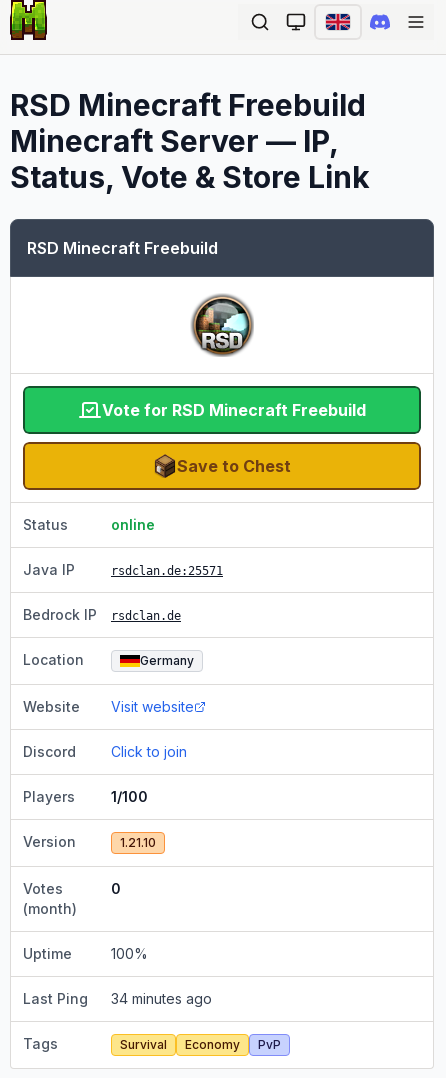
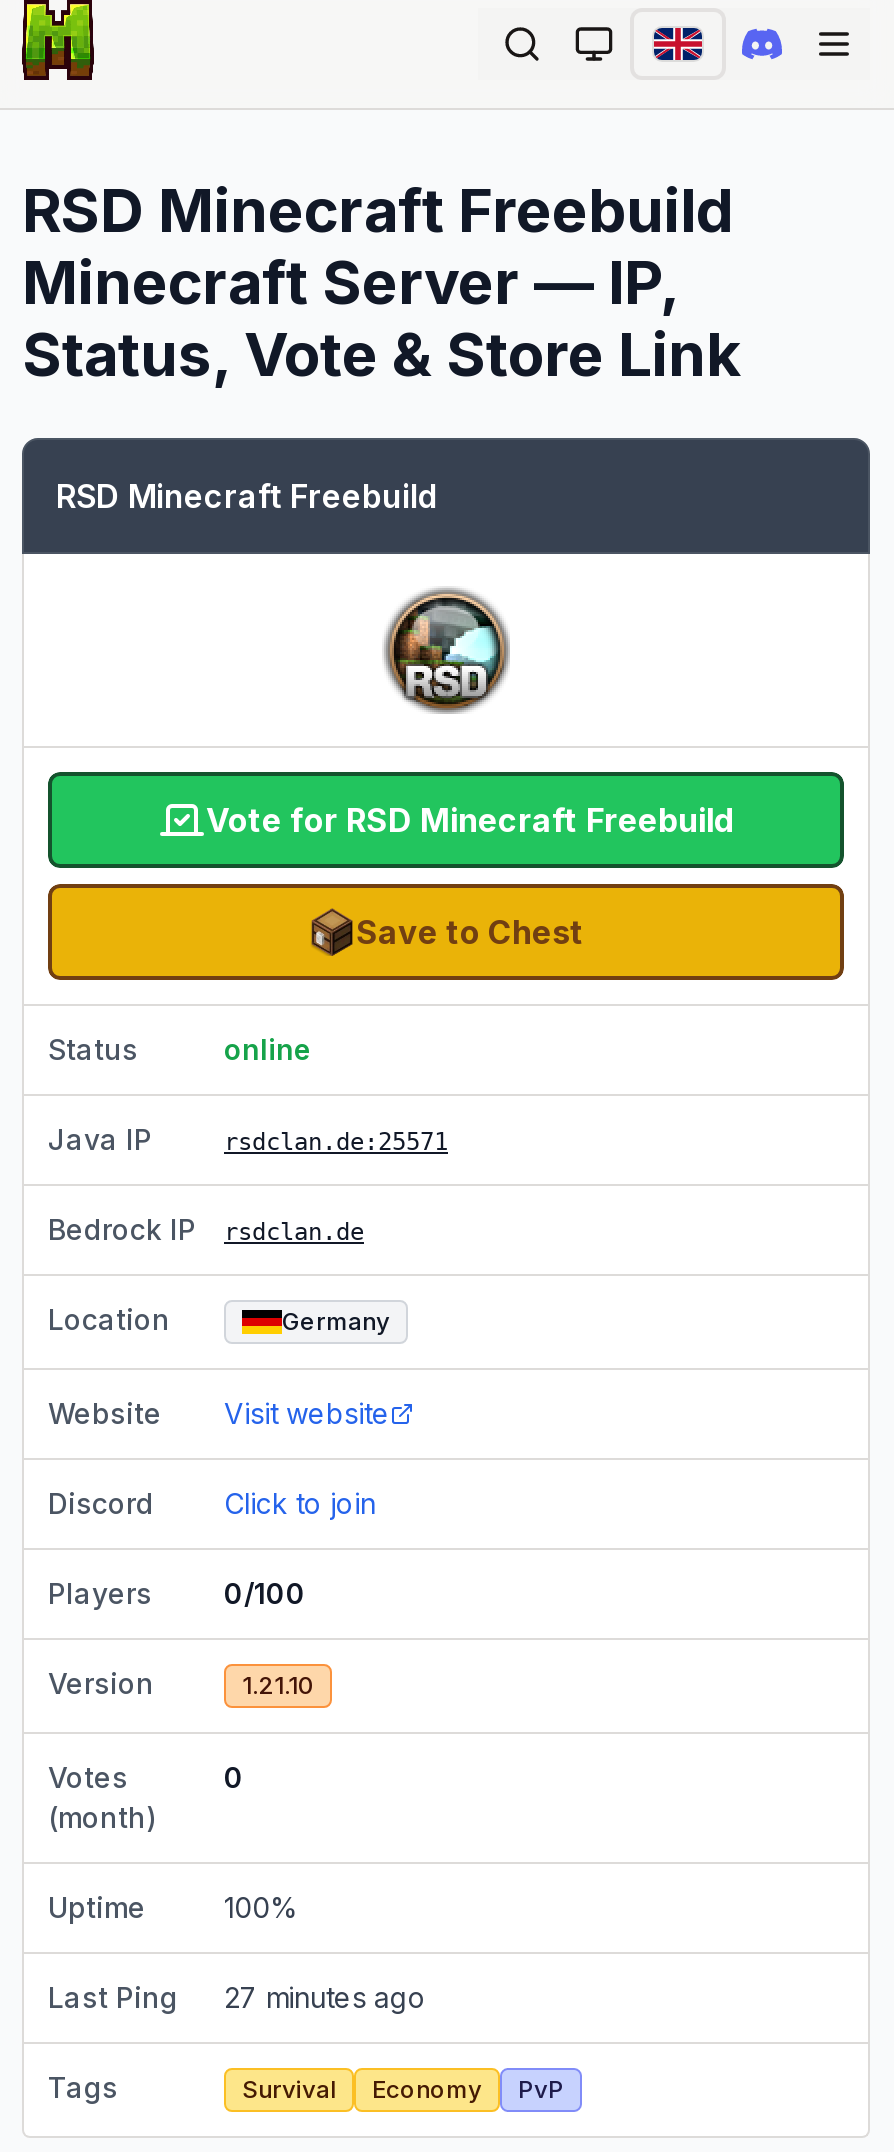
- 1/100
+ 0/100

- Last Ping 34 minutes ago
+ Last Ping 27 minutes ago
